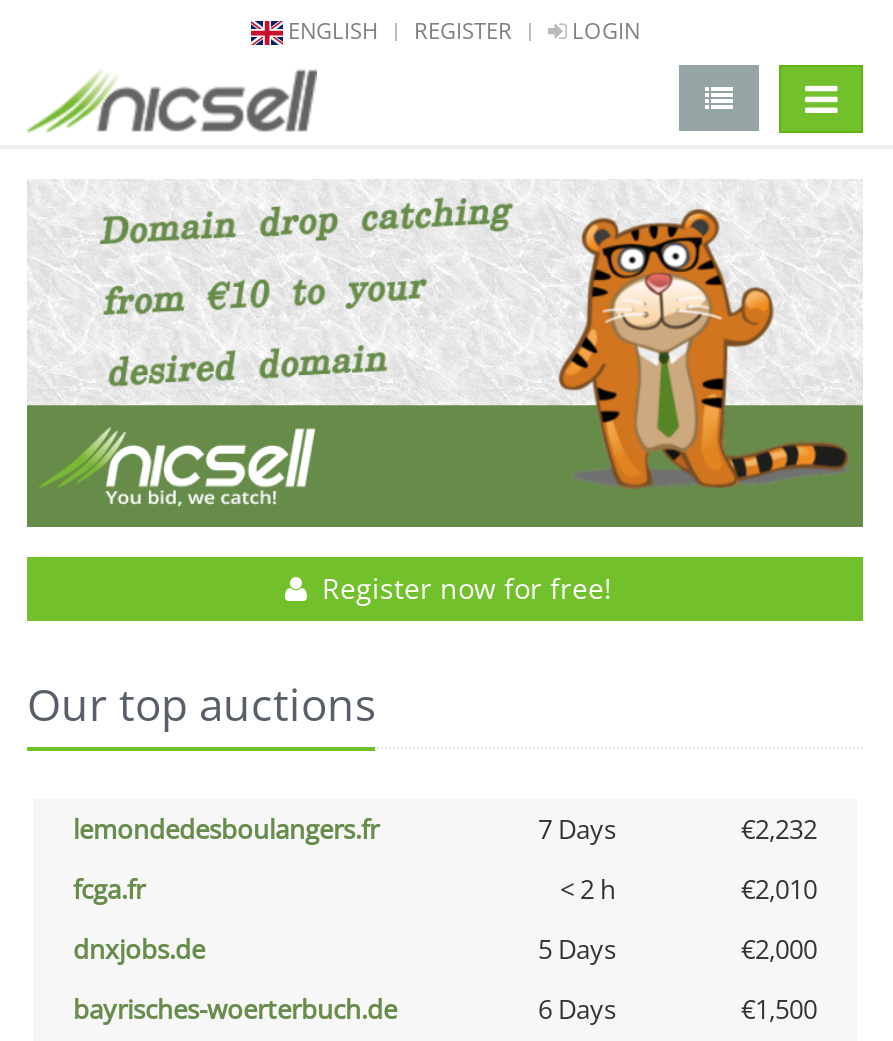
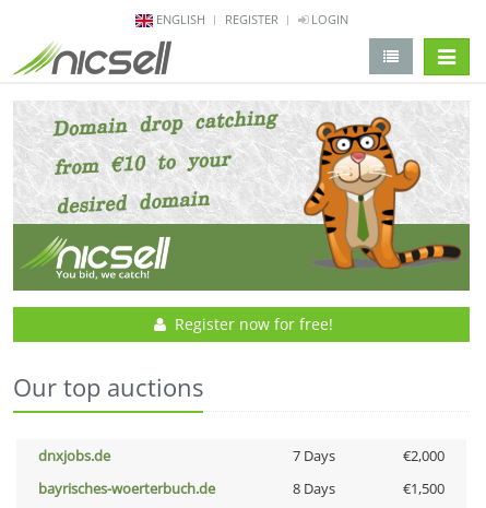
- lemondedesboulangers.fr
- 7 Days
- €2,232
- fcga.fr
- < 2 h
- €2,010

- 5 Days
+ 7 Days

- 6 Days
+ 8 Days
